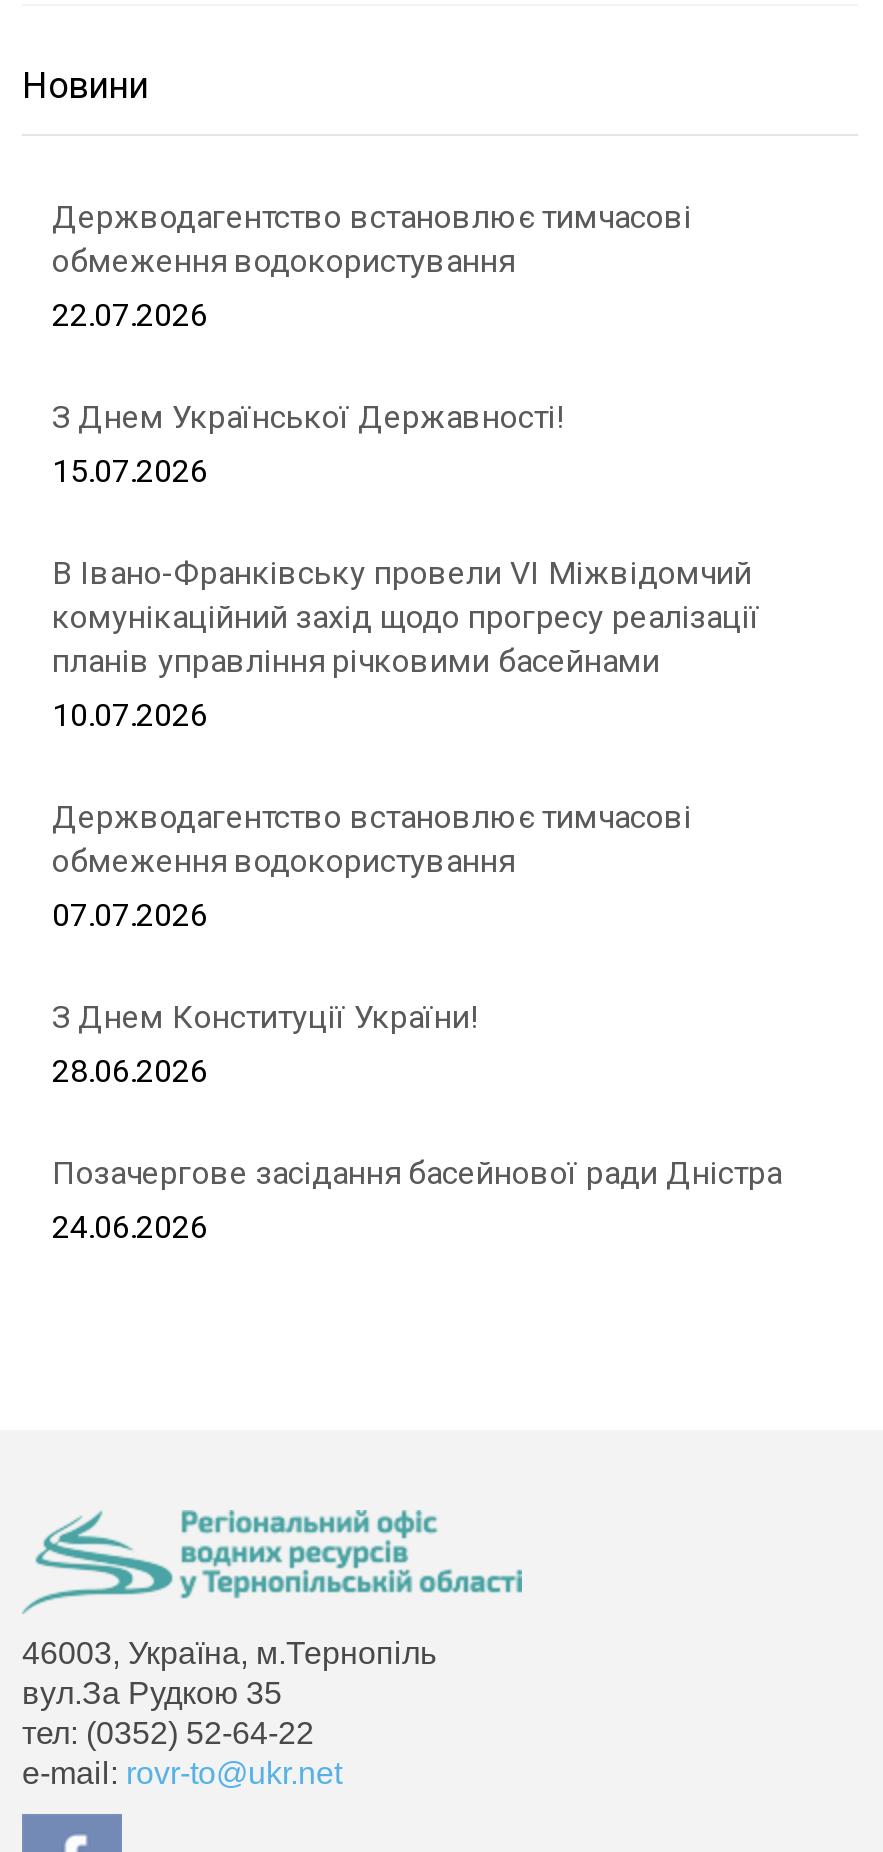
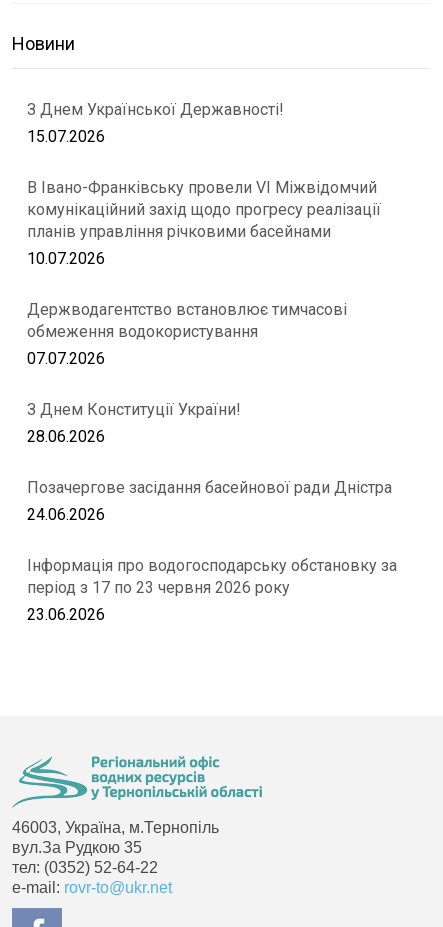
- Держводагентство встановлює тимчасові
- обмеження водокористування
- 22.07.2026

moved up: З Днем Української Державності! | 15.07.2026 | В Івано-Франківську провели VІ Міжвідомчий | ... | Позачергове засідання басейнової ради Дністра | 24.06.2026

+ Інформація про водогосподарську обстановку за
+ період з 17 по 23 червня 2026 року
+ 23.06.2026
